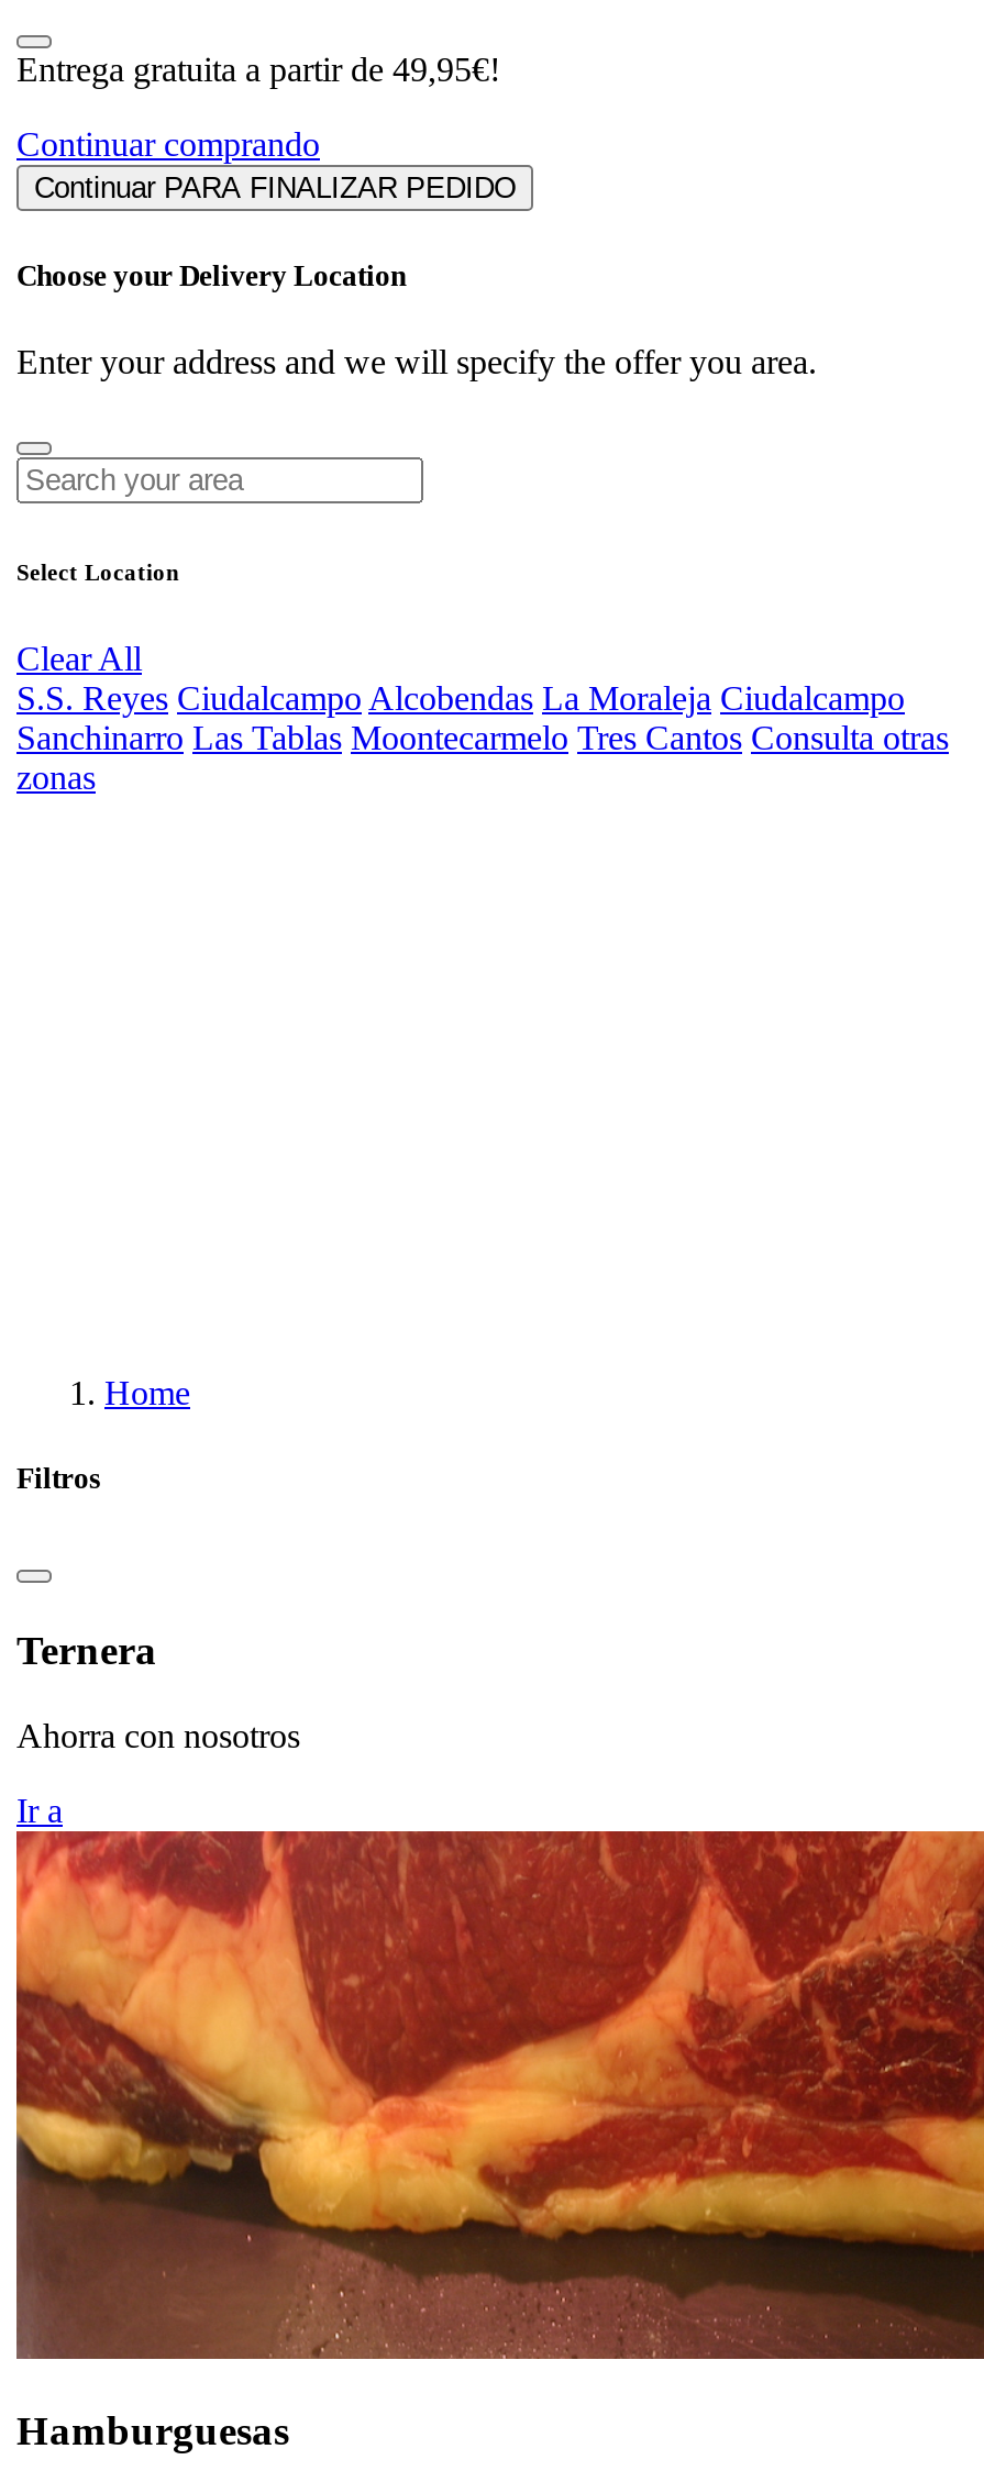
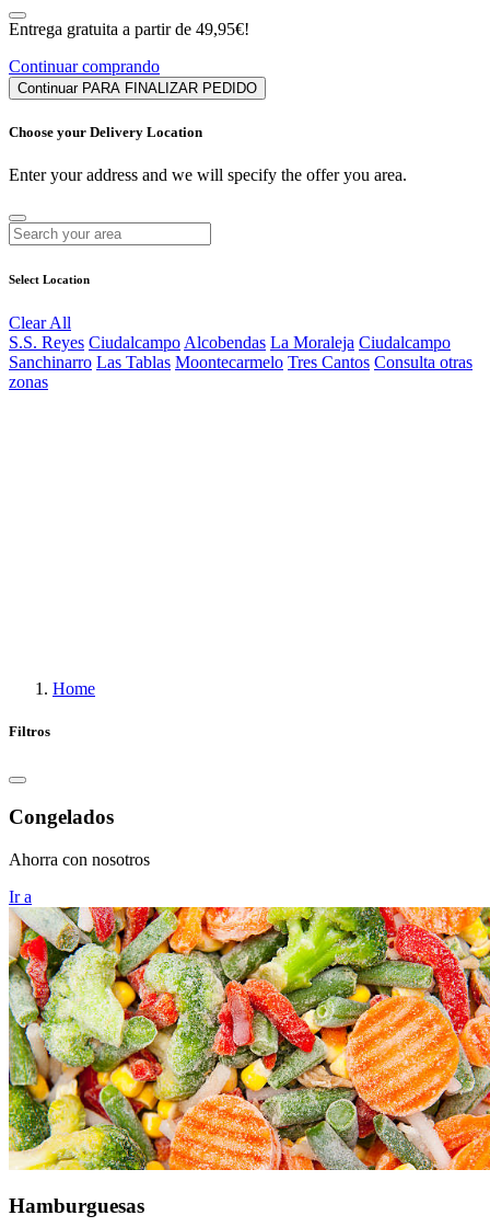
- Ternera
+ Congelados

- [image]
+ [image]
